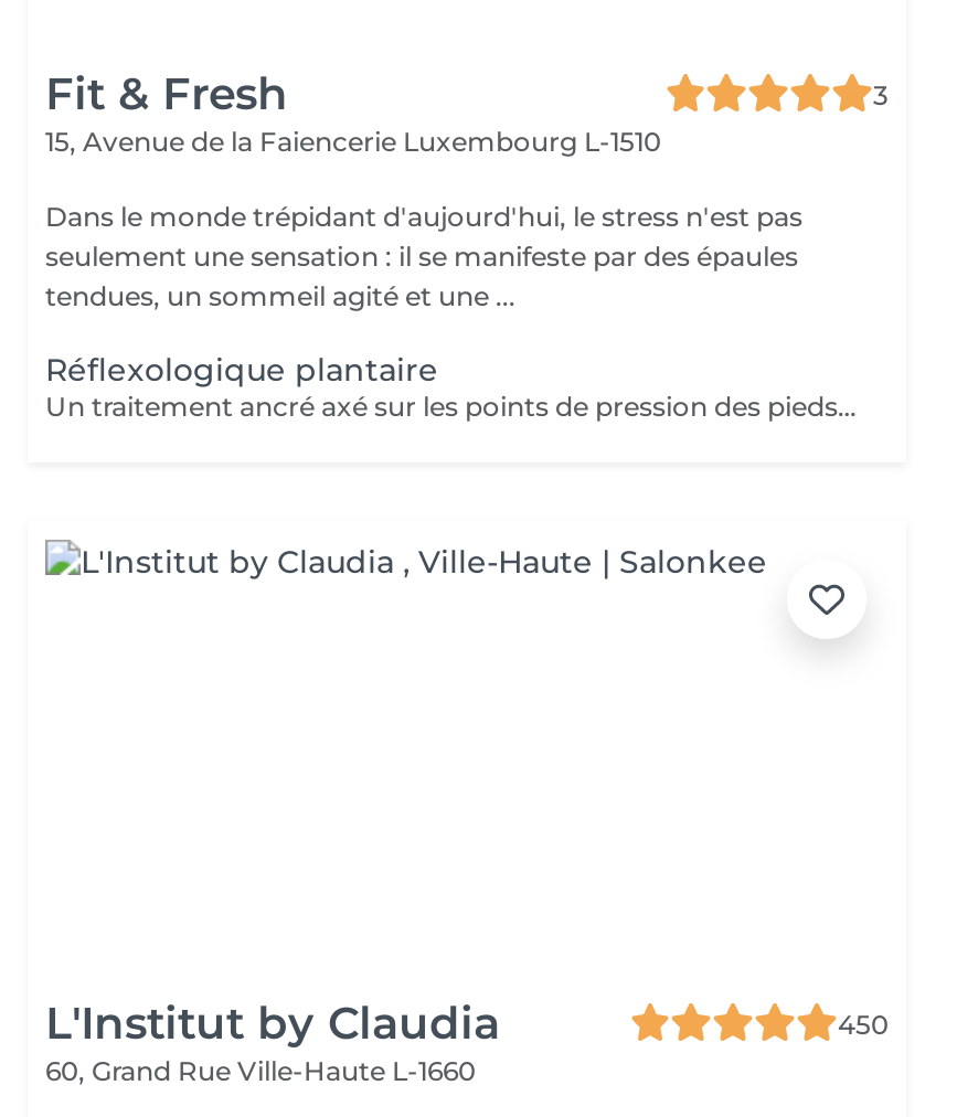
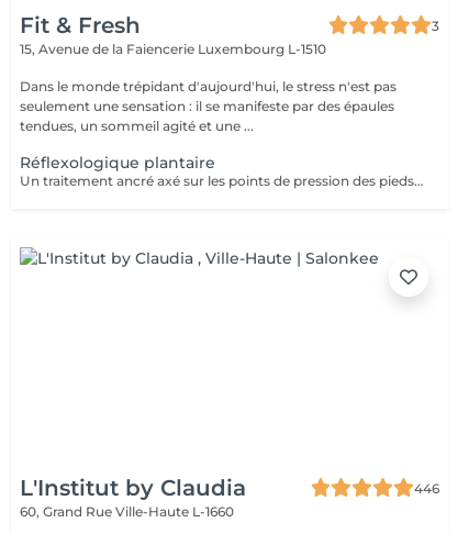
- 450
+ 446
